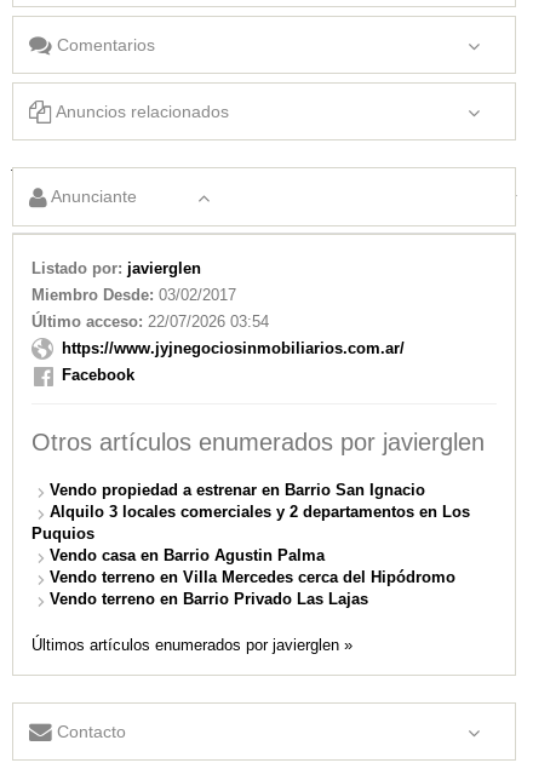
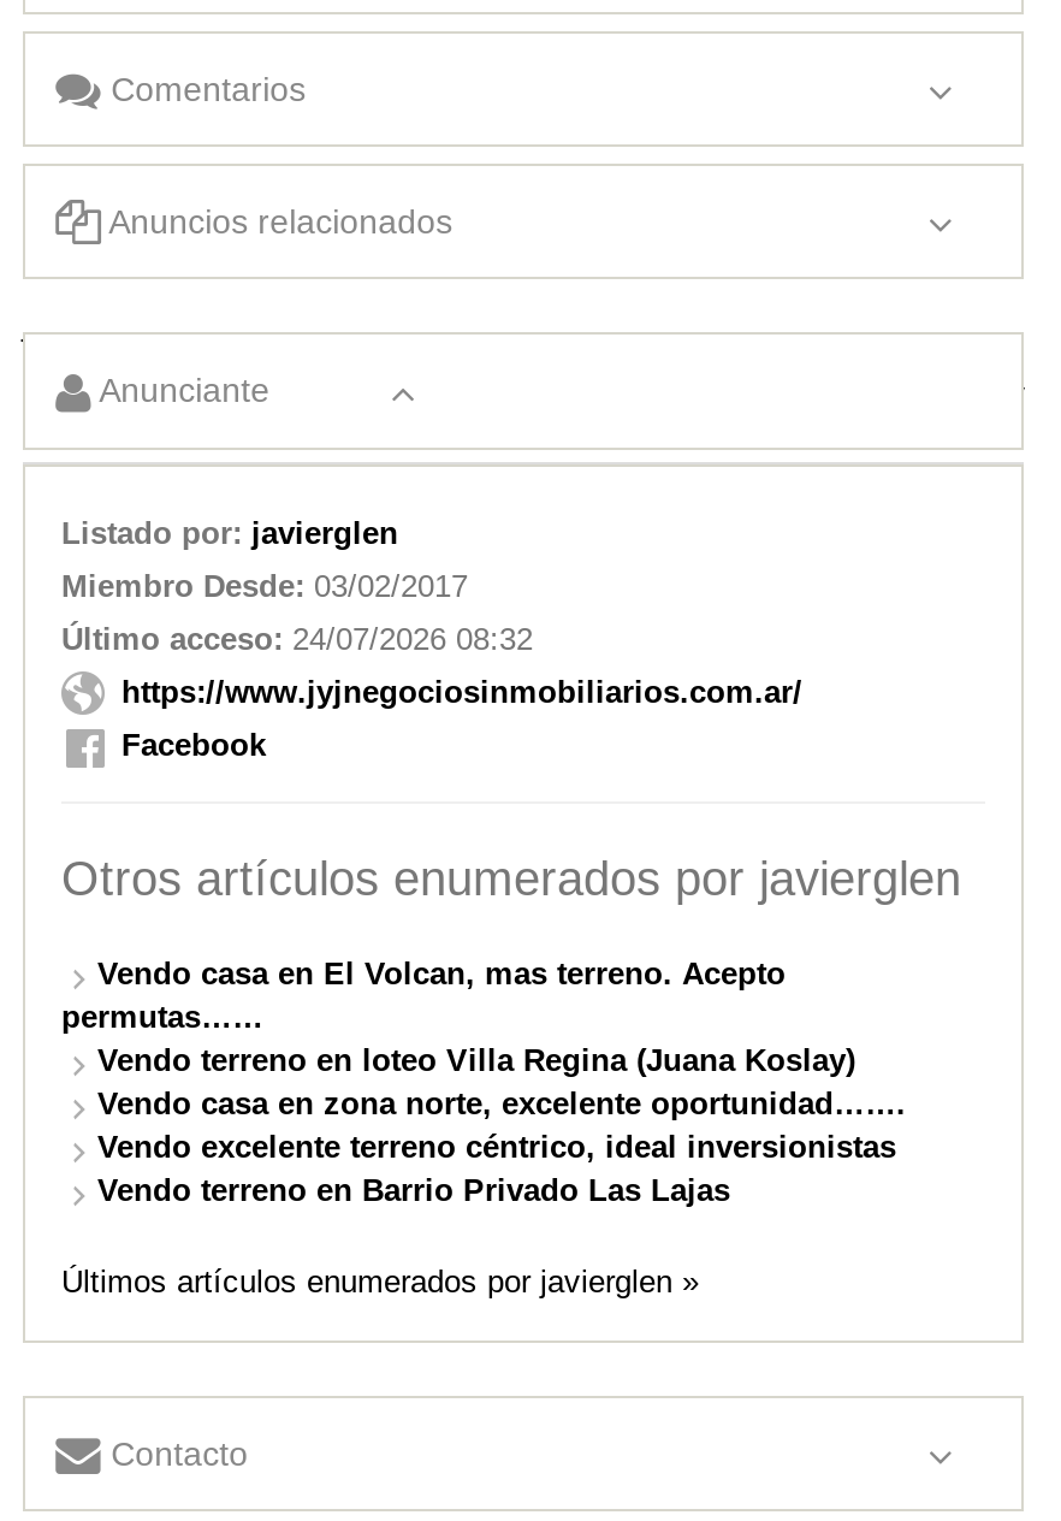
- Último acceso: 22/07/2026 03:54
+ Último acceso: 24/07/2026 08:32

- Vendo propiedad a estrenar en Barrio San Ignacio
- Alquilo 3 locales comerciales y 2 departamentos en Los
- Puquios
- Vendo casa en Barrio Agustin Palma
- Vendo terreno en Villa Mercedes cerca del Hipódromo
+ Vendo casa en El Volcan, mas terreno. Acepto
+ permutas……
+ Vendo terreno en loteo Villa Regina (Juana Koslay)
+ Vendo casa en zona norte, excelente oportunidad…….
+ Vendo excelente terreno céntrico, ideal inversionistas
